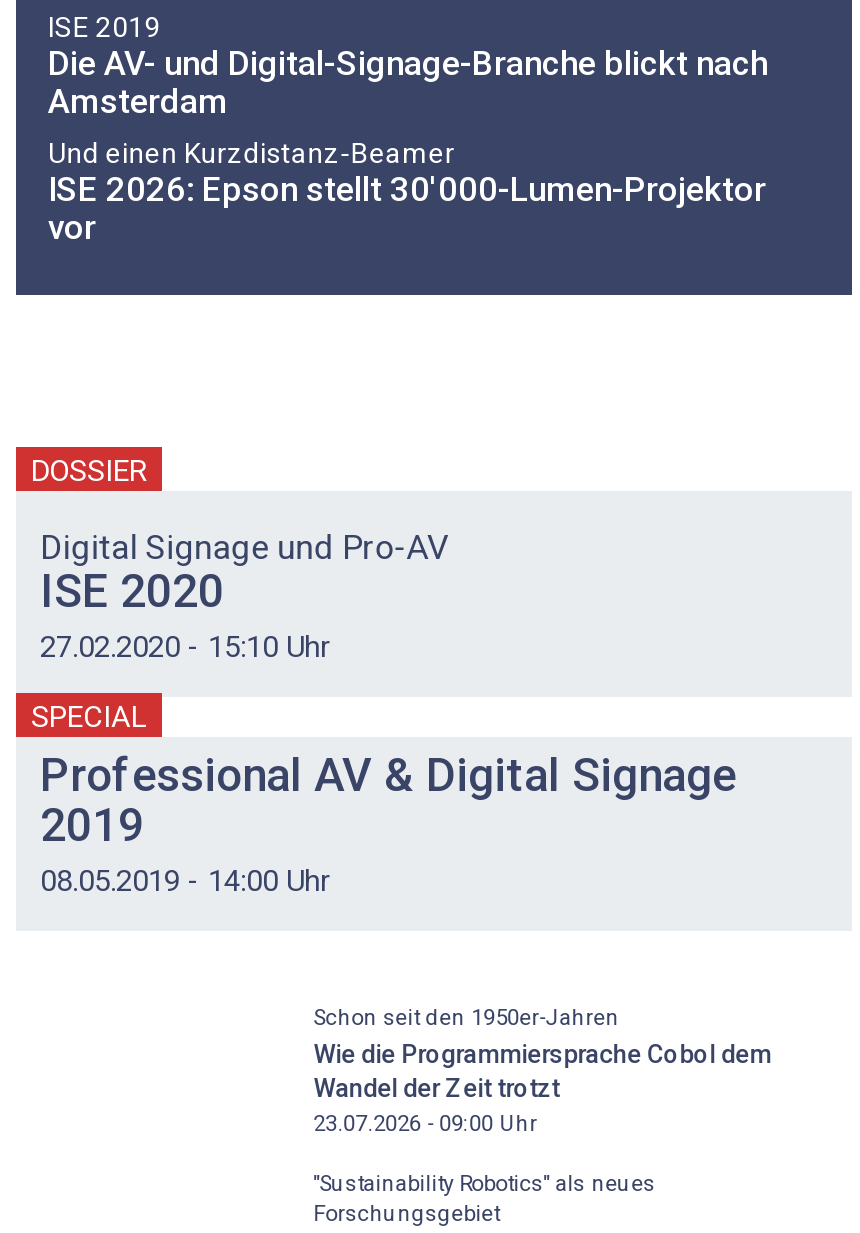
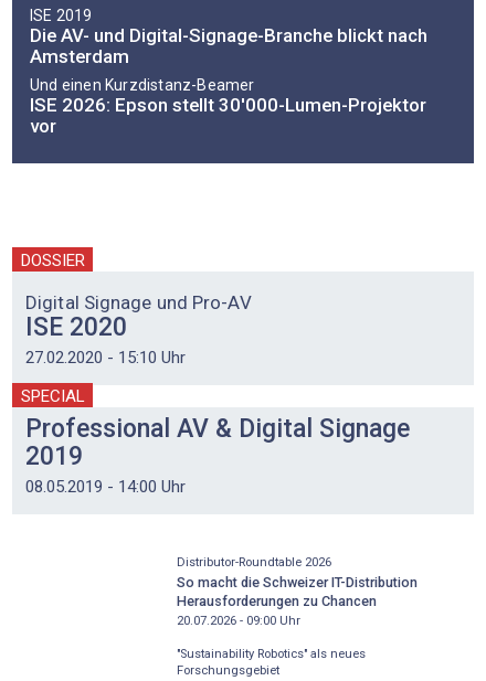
- Schon seit den 1950er-Jahren
- Wie die Programmiersprache Cobol dem
- Wandel der Zeit trotzt
- 23.07.2026 - 09:00 Uhr
+ Distributor-Roundtable 2026
+ So macht die Schweizer IT-Distribution
+ Herausforderungen zu Chancen
+ 20.07.2026 - 09:00 Uhr
